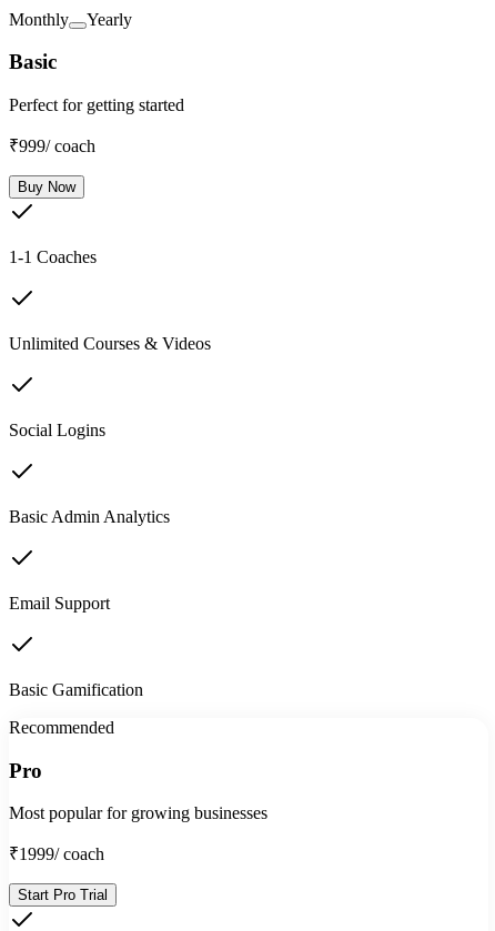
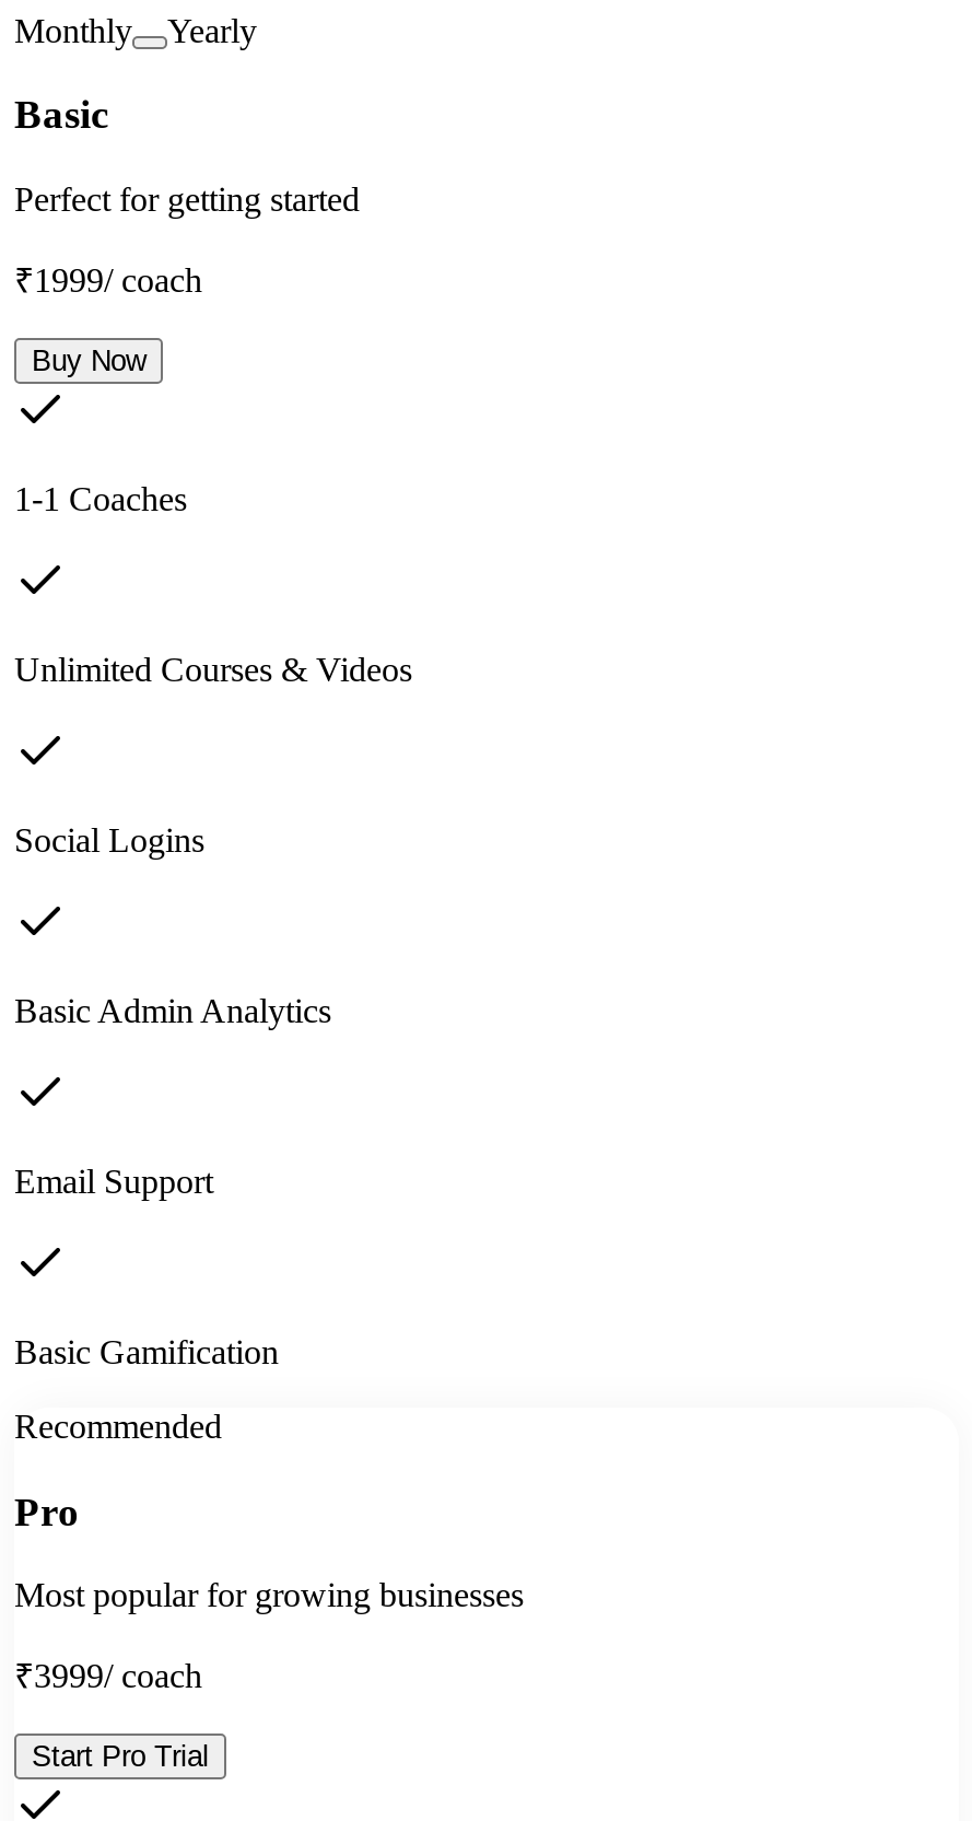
- ₹999/ coach
+ ₹1999/ coach

- ₹1999/ coach
+ ₹3999/ coach
